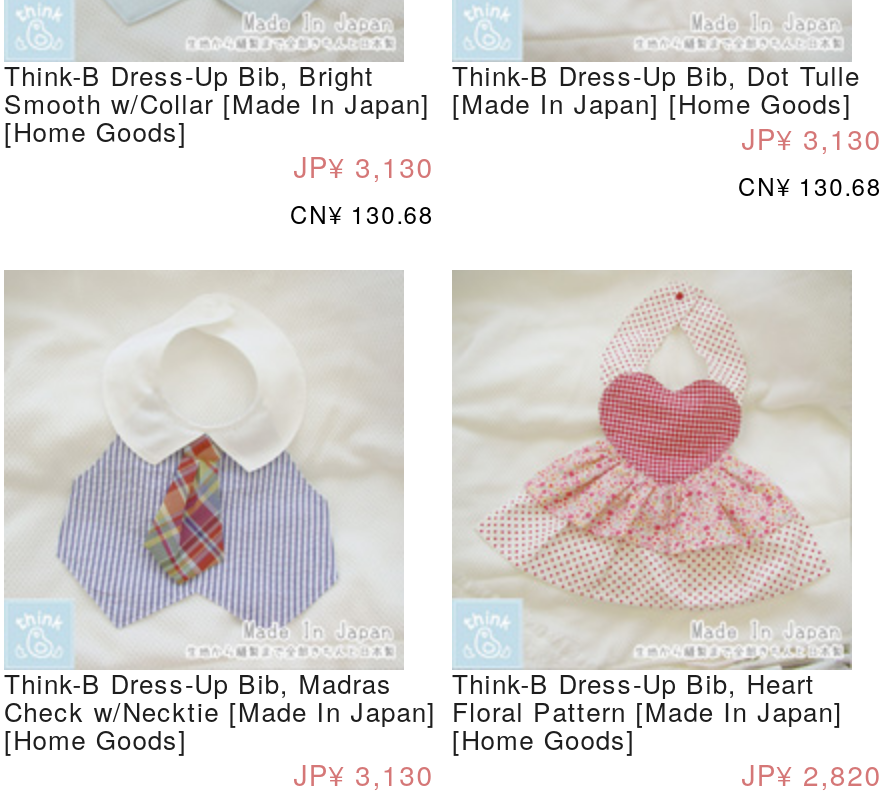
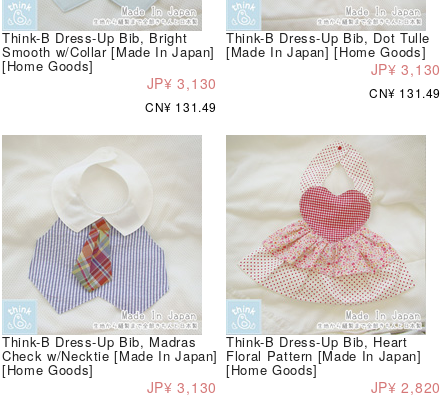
- CN¥ 130.68
+ CN¥ 131.49

- CN¥ 130.68
+ CN¥ 131.49
